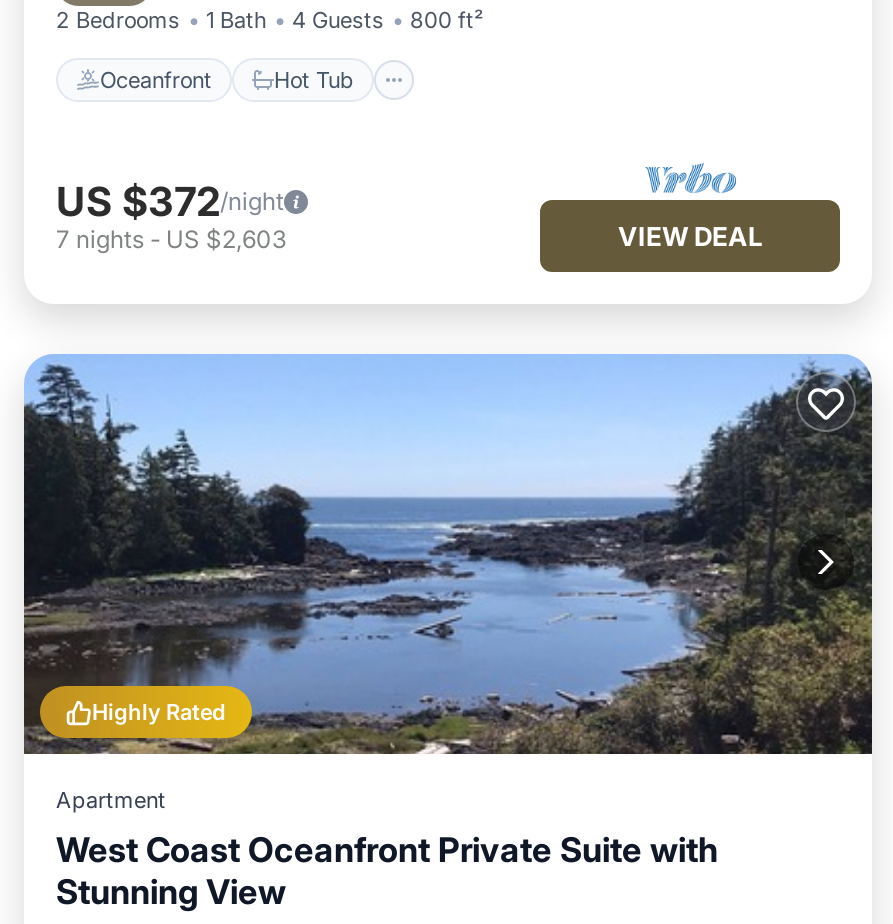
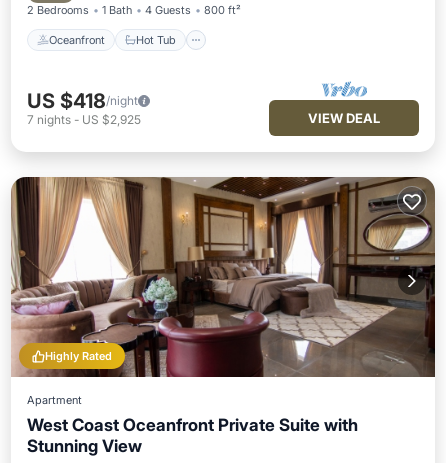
- US $372/night
+ US $418/night

- 7 nights - US $2,603
+ 7 nights - US $2,925

- [image]
+ [image]
